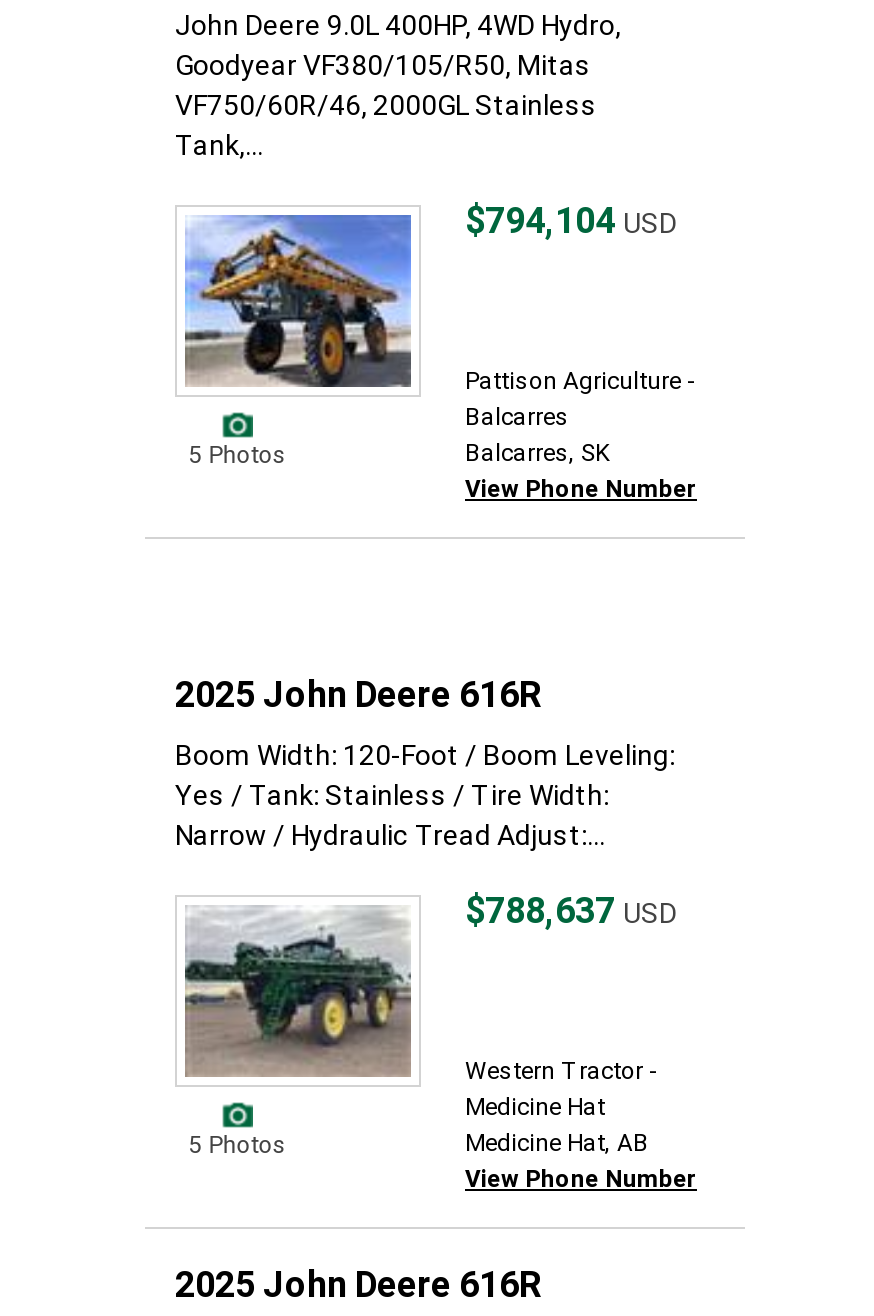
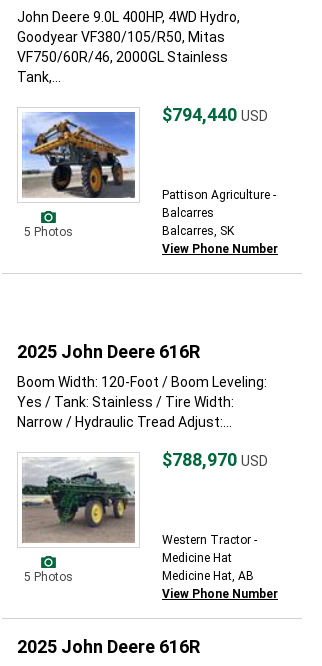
- $794,104 USD
+ $794,440 USD

- $788,637 USD
+ $788,970 USD
